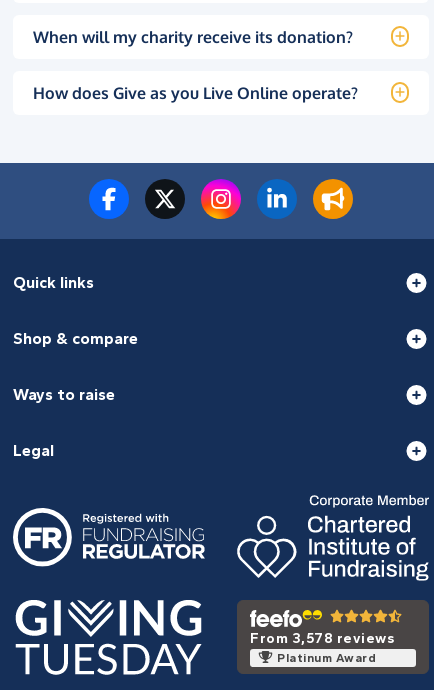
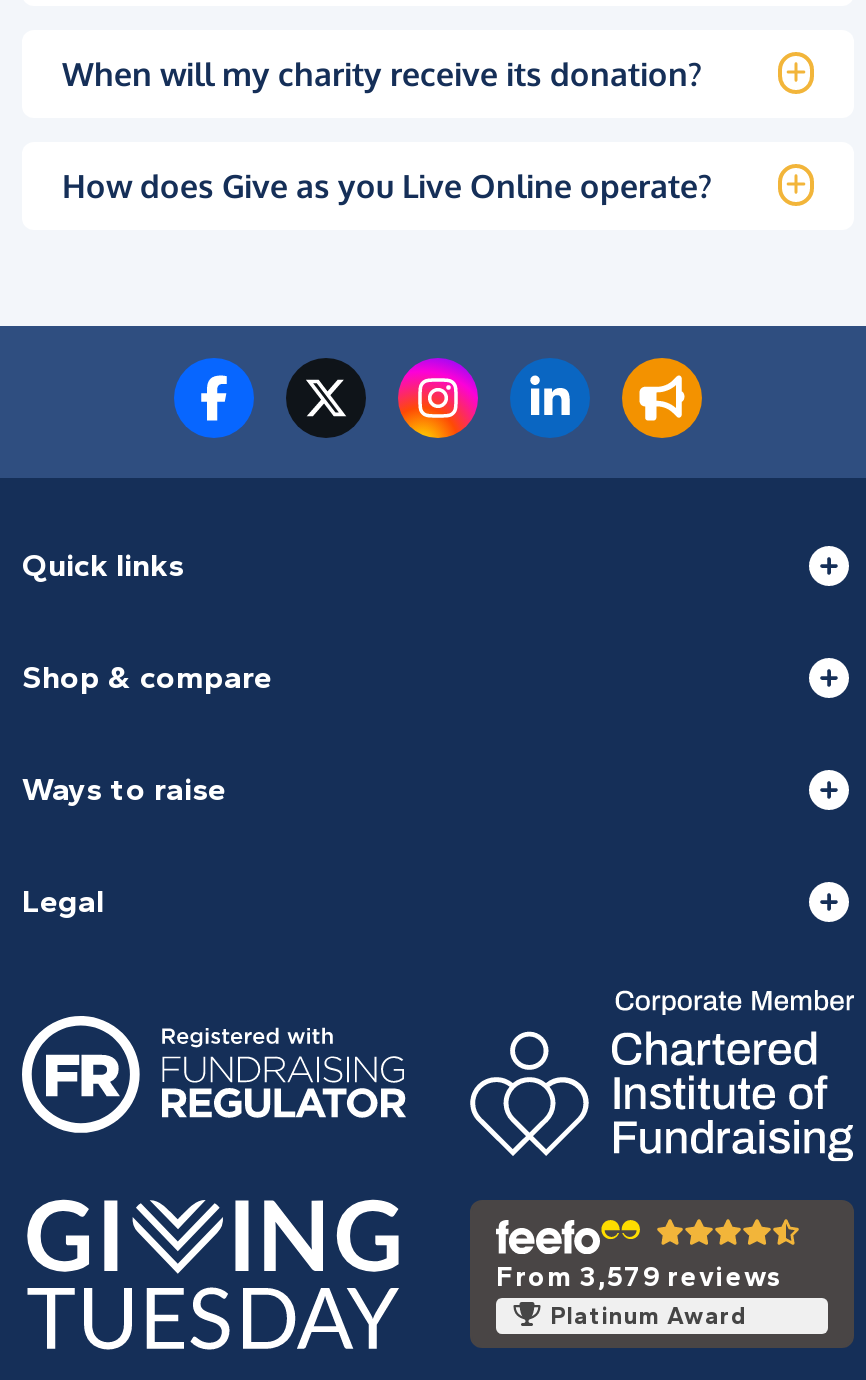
- From 3,578 reviews
+ From 3,579 reviews
